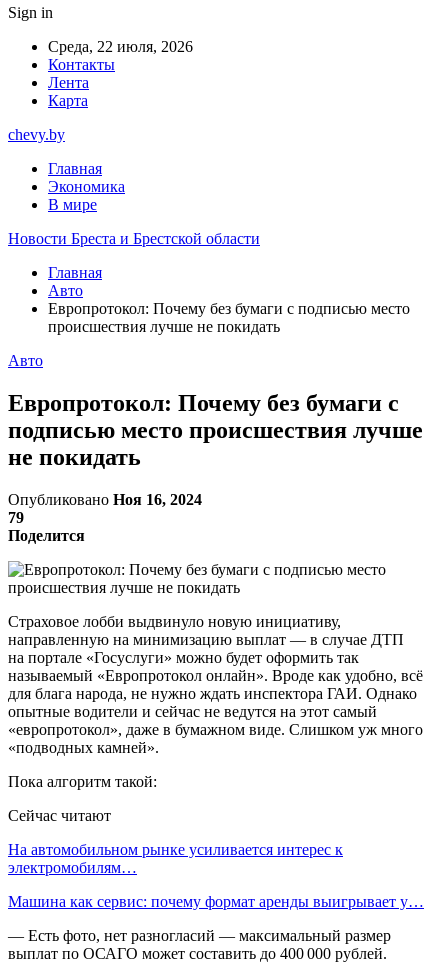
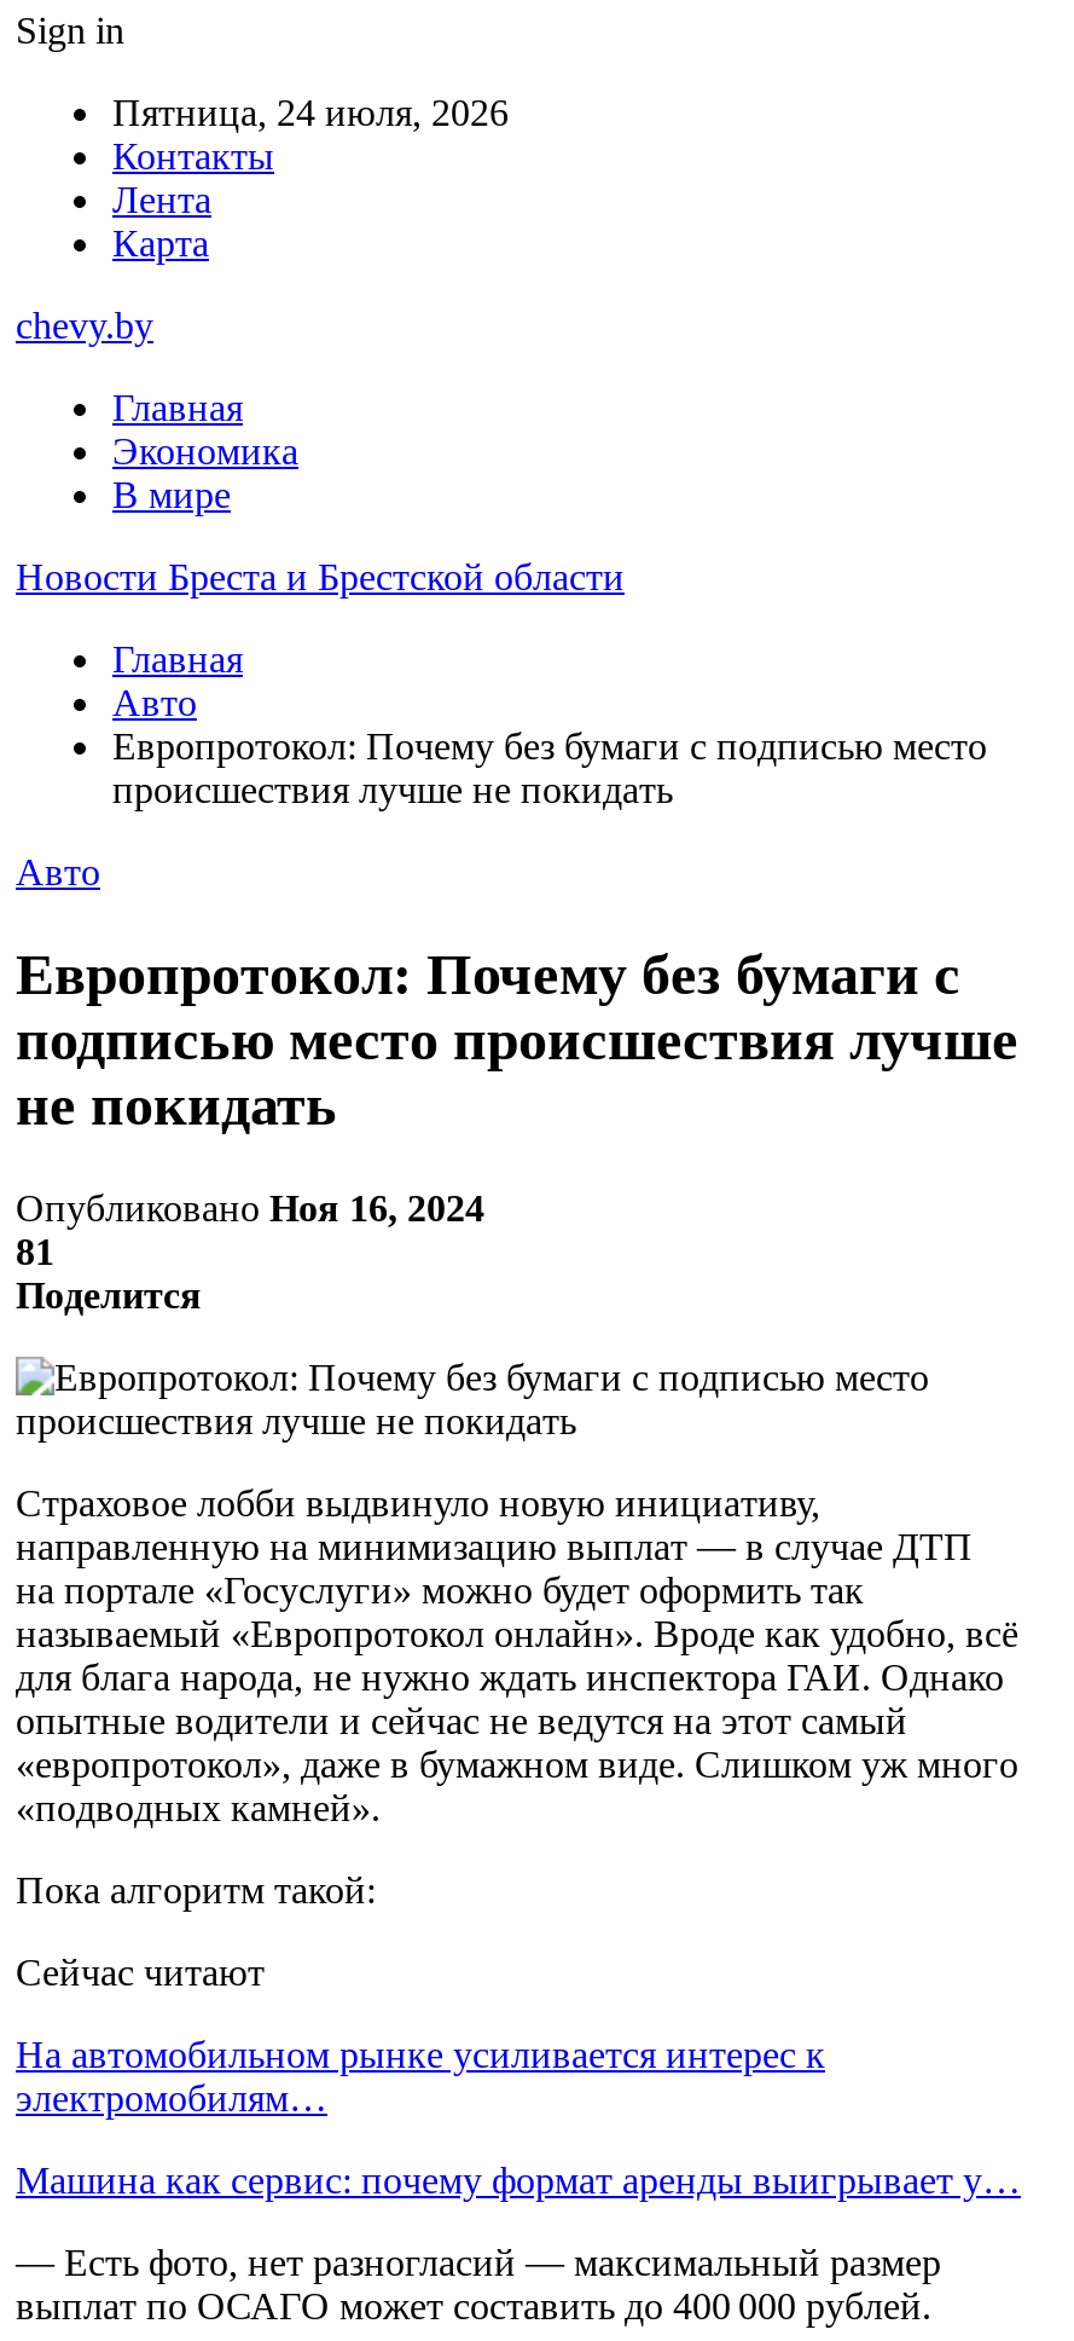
- Среда, 22 июля, 2026
+ Пятница, 24 июля, 2026

- 79
+ 81
